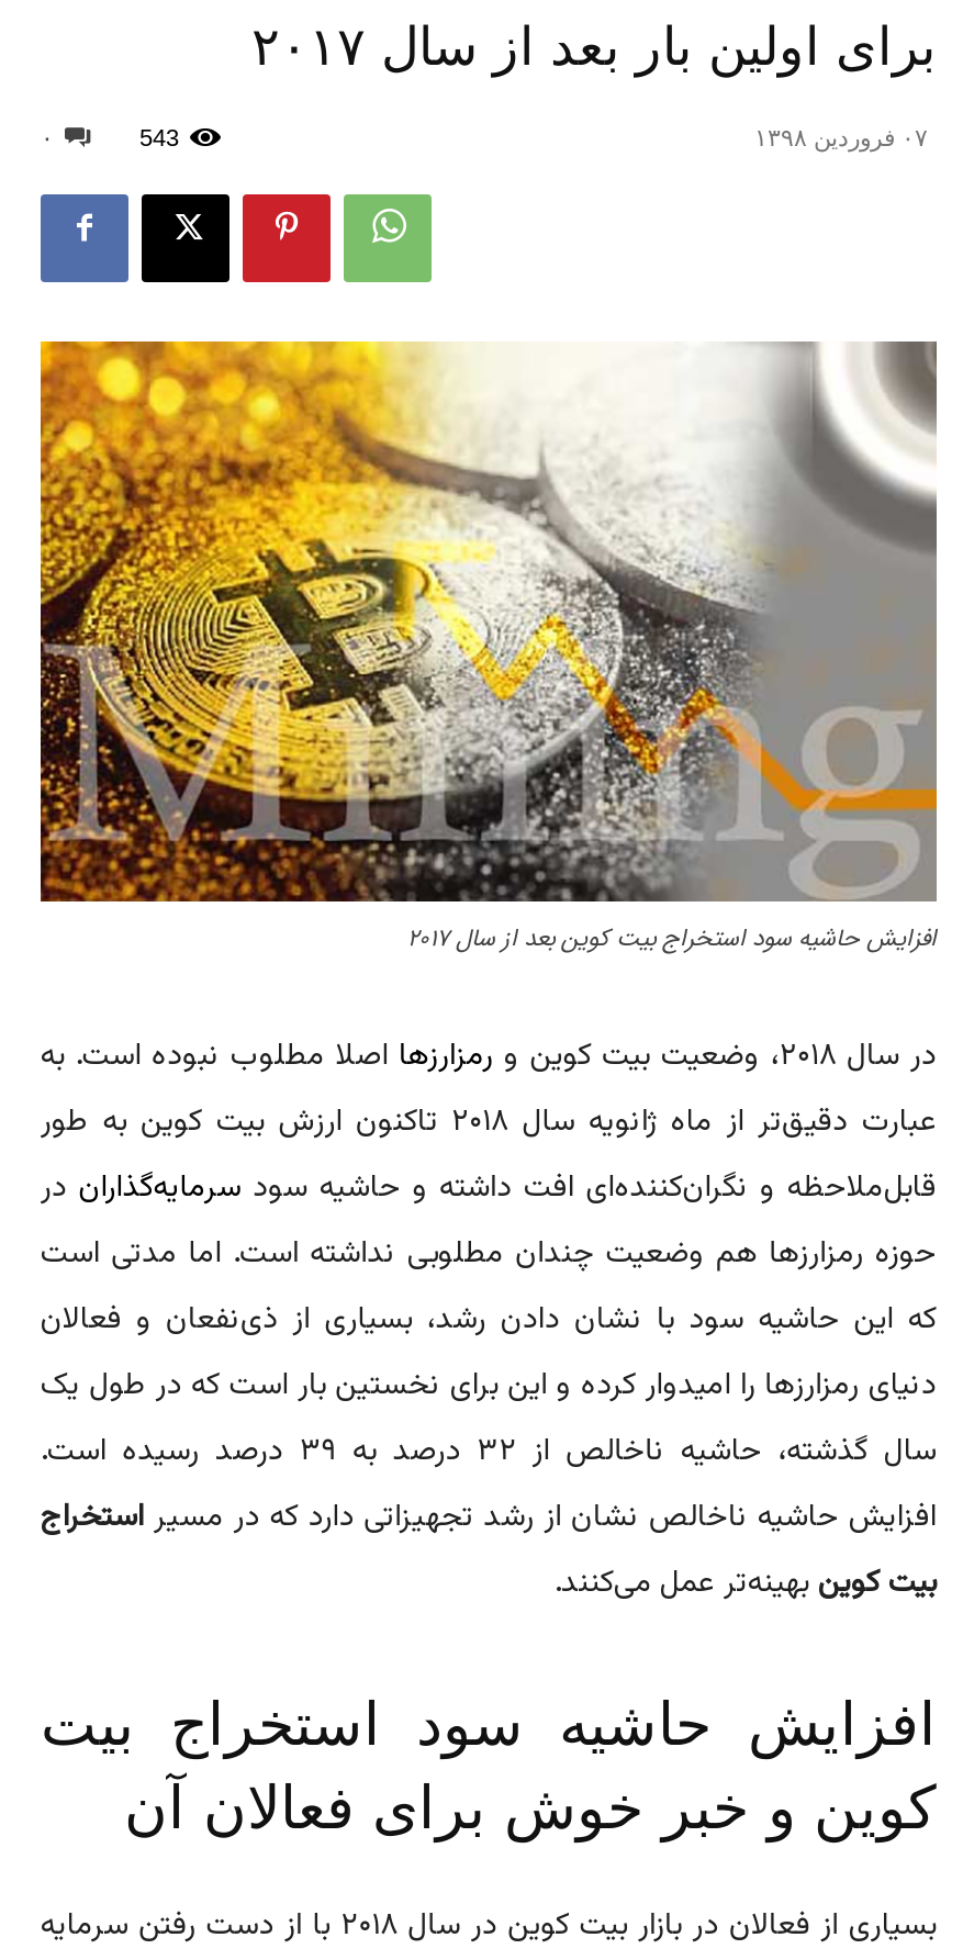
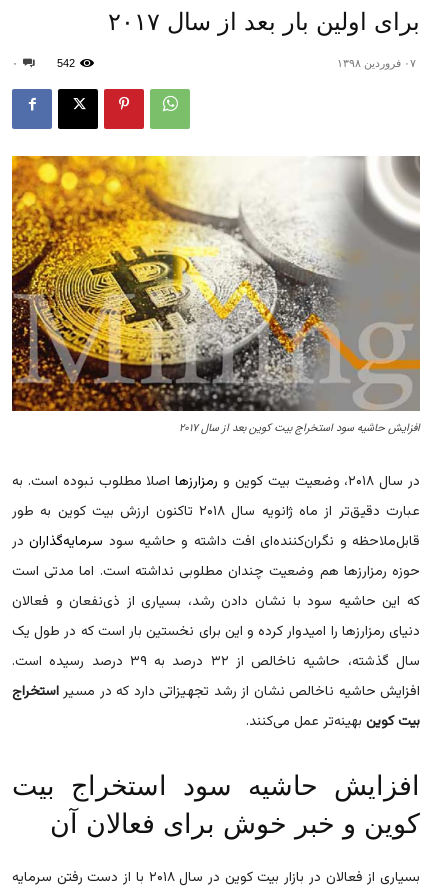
- 543
+ 542
